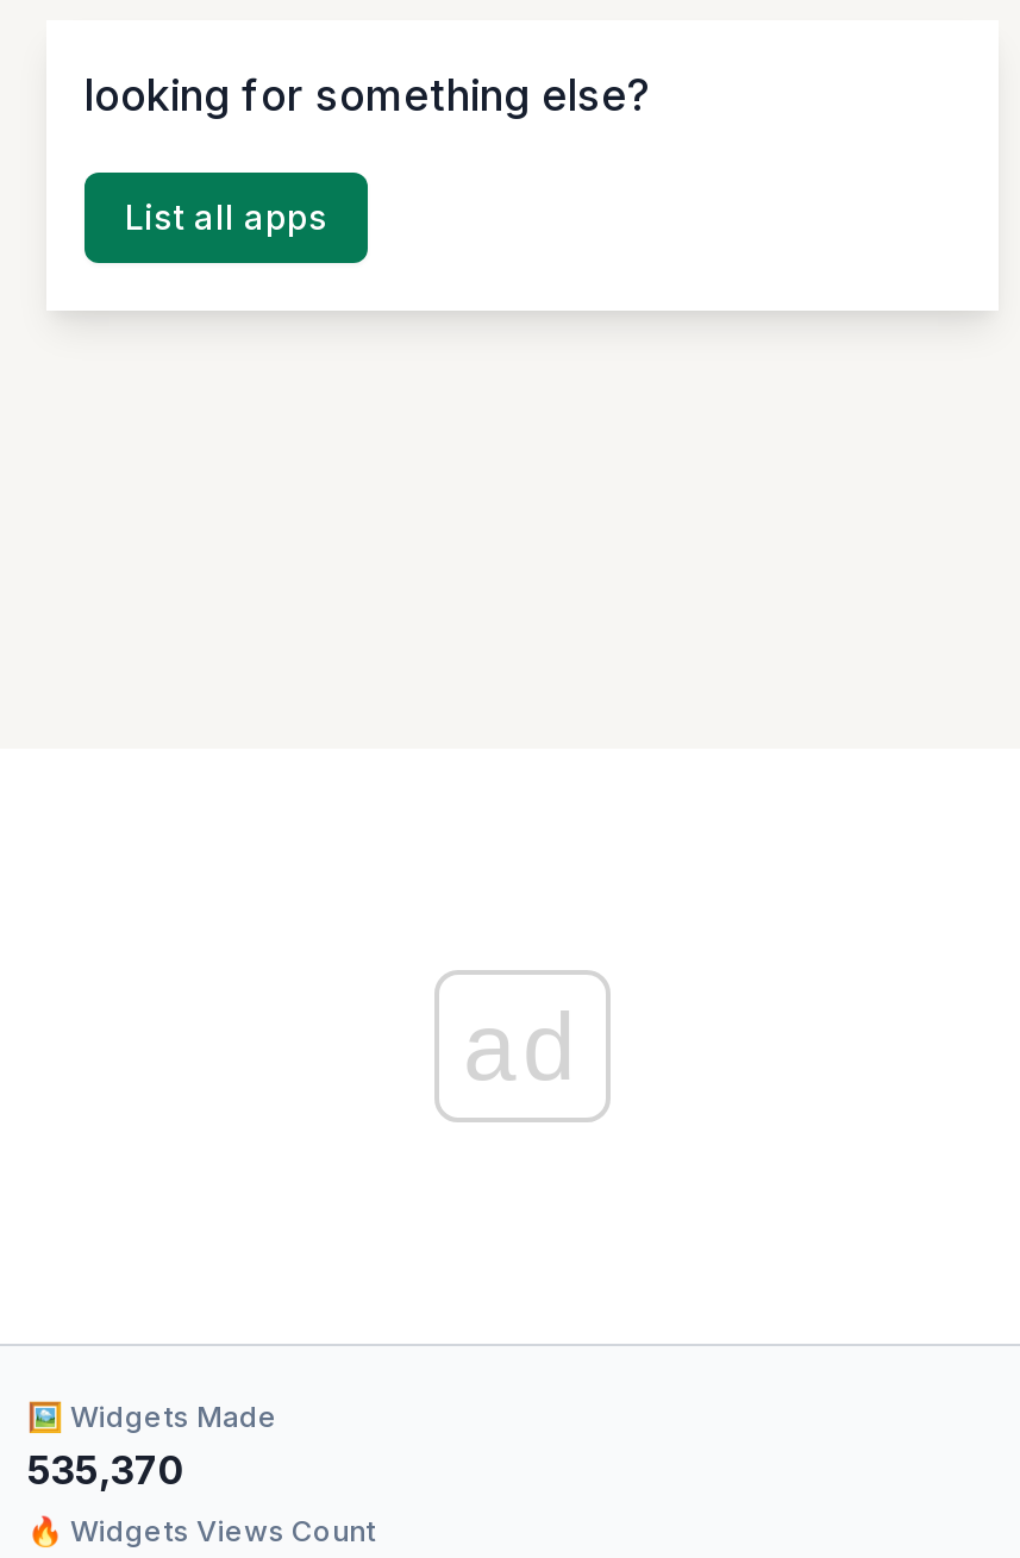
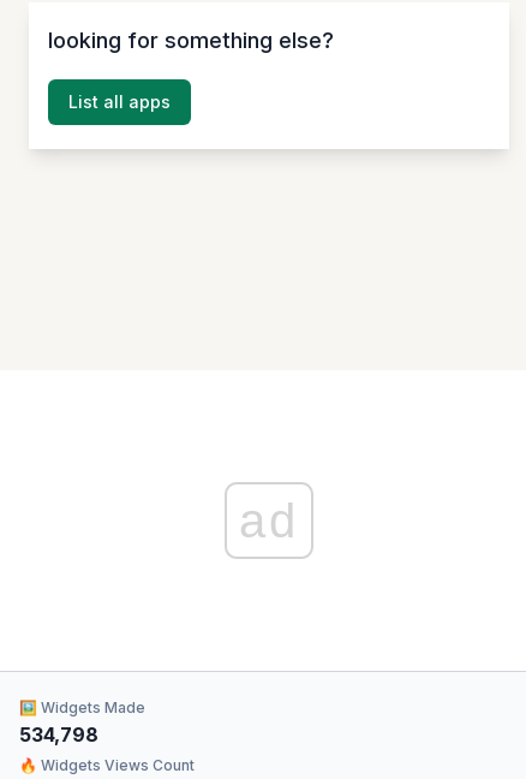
- 535,370
+ 534,798
